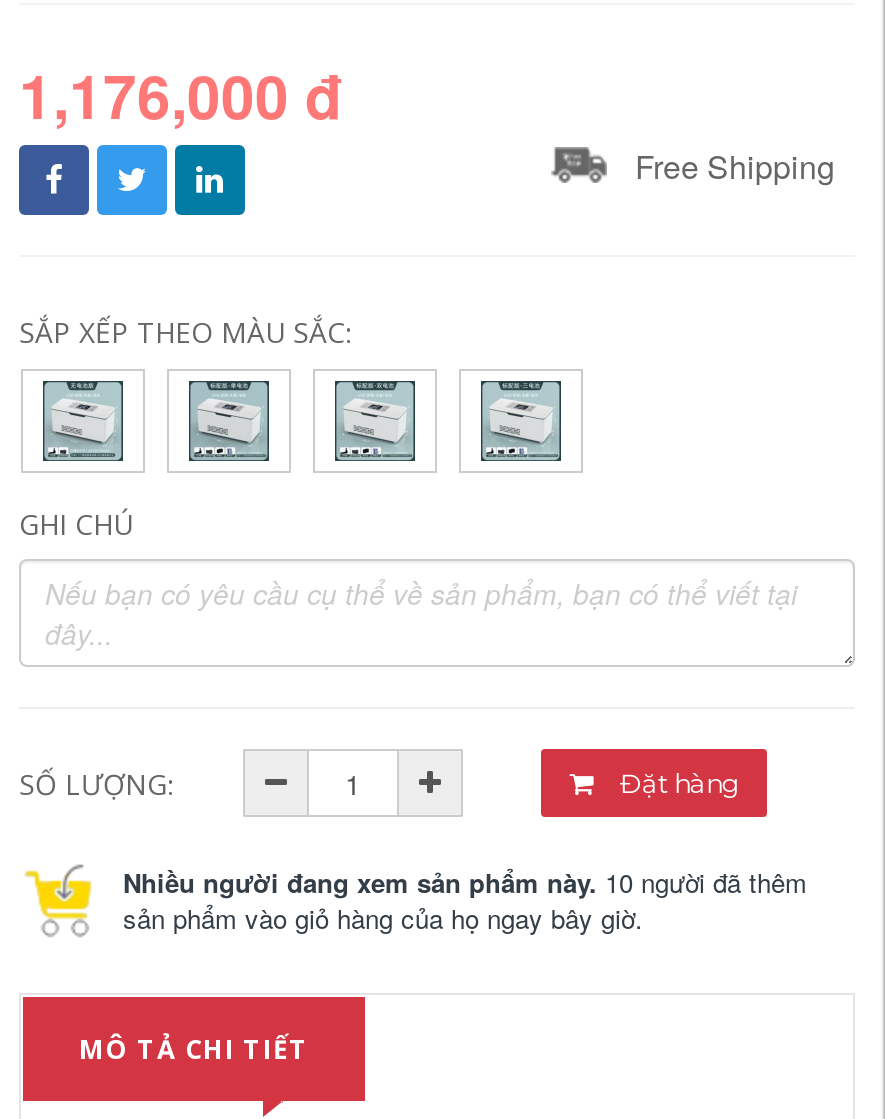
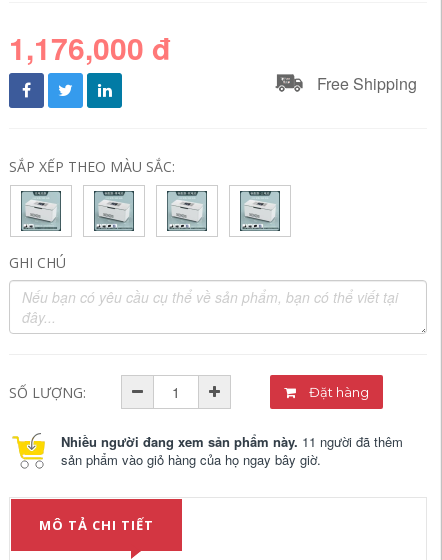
- Nhiều người đang xem sản phẩm này. 10 người đã thêm
+ Nhiều người đang xem sản phẩm này. 11 người đã thêm
